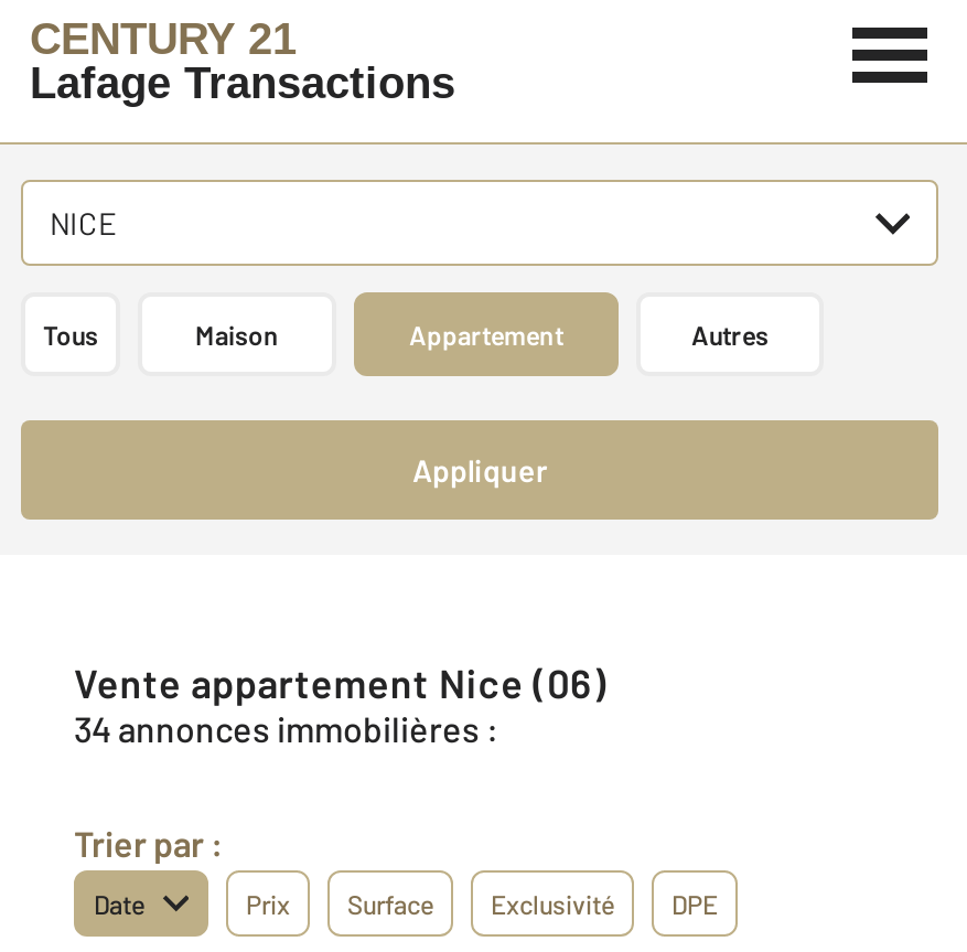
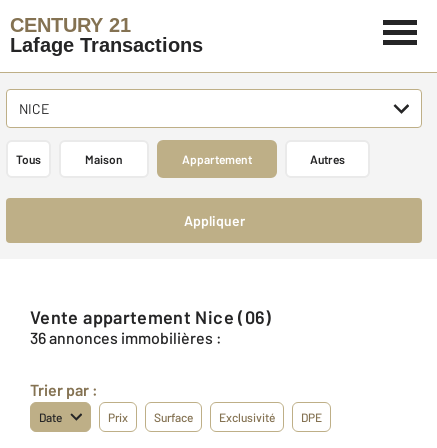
- 34 annonces immobilières :
+ 36 annonces immobilières :
